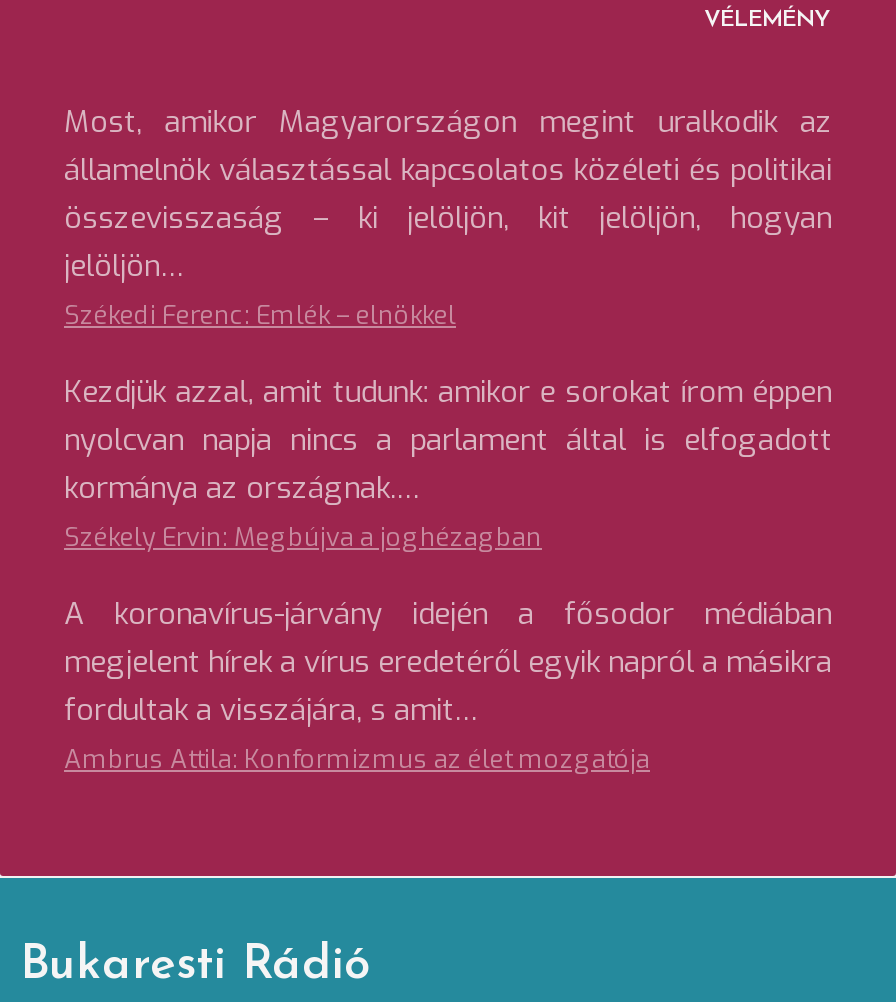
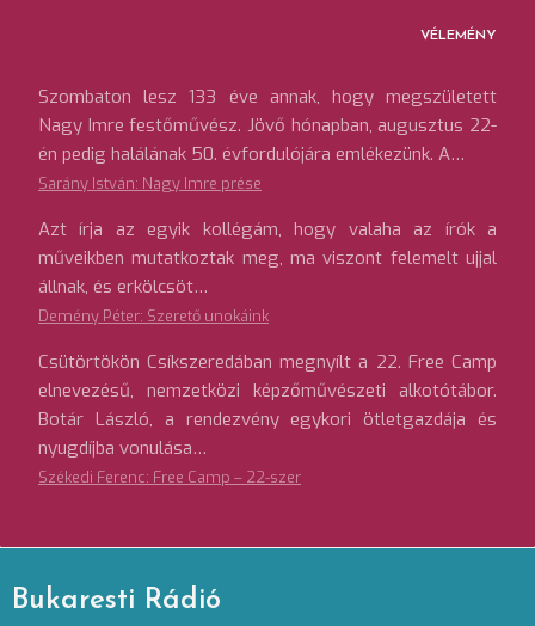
- Most, amikor Magyarországon megint uralkodik az
- államelnök választással kapcsolatos közéleti és politikai
- összevisszaság – ki jelöljön, kit jelöljön, hogyan
- jelöljön…
- Székedi Ferenc: Emlék – elnökkel
+ Szombaton lesz 133 éve annak, hogy megszületett
+ Nagy Imre festőművész. Jövő hónapban, augusztus 22-
+ én pedig halálának 50. évfordulójára emlékezünk. A…
+ Sarány István: Nagy Imre prése

- Kezdjük azzal, amit tudunk: amikor e sorokat írom éppen
- nyolcvan napja nincs a parlament által is elfogadott
- kormánya az országnak.…
- Székely Ervin: Megbújva a joghézagban
+ Azt írja az egyik kollégám, hogy valaha az írók a
+ műveikben mutatkoztak meg, ma viszont felemelt ujjal
+ állnak, és erkölcsöt…
+ Demény Péter: Szerető unokáink

- A koronavírus-járvány idején a fősodor médiában
- megjelent hírek a vírus eredetéről egyik napról a másikra
- fordultak a visszájára, s amit…
- Ambrus Attila: Konformizmus az élet mozgatója
+ Csütörtökön Csíkszeredában megnyílt a 22. Free Camp
+ elnevezésű, nemzetközi képzőművészeti alkotótábor.
+ Botár László, a rendezvény egykori ötletgazdája és
+ nyugdíjba vonulása…
+ Székedi Ferenc: Free Camp – 22-szer
